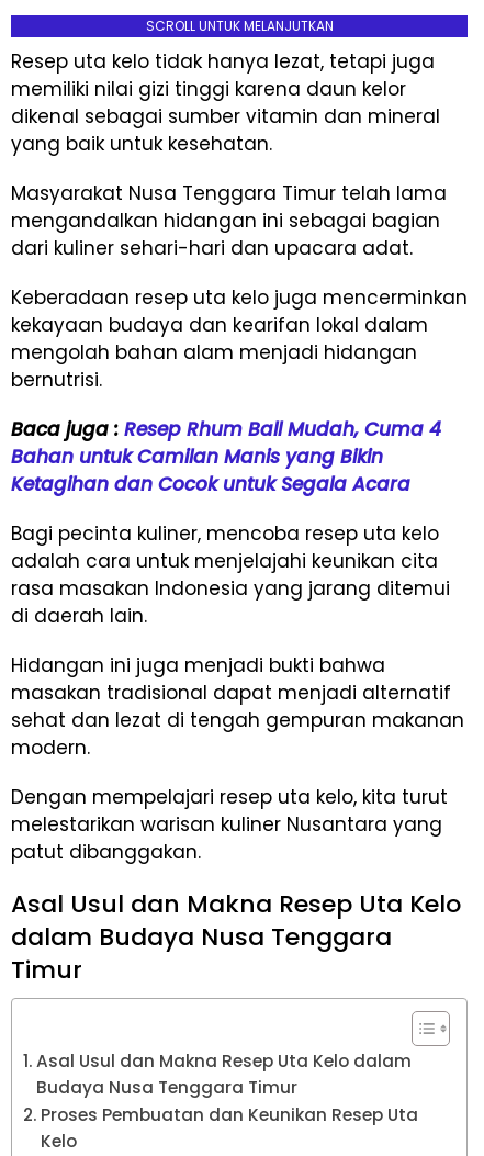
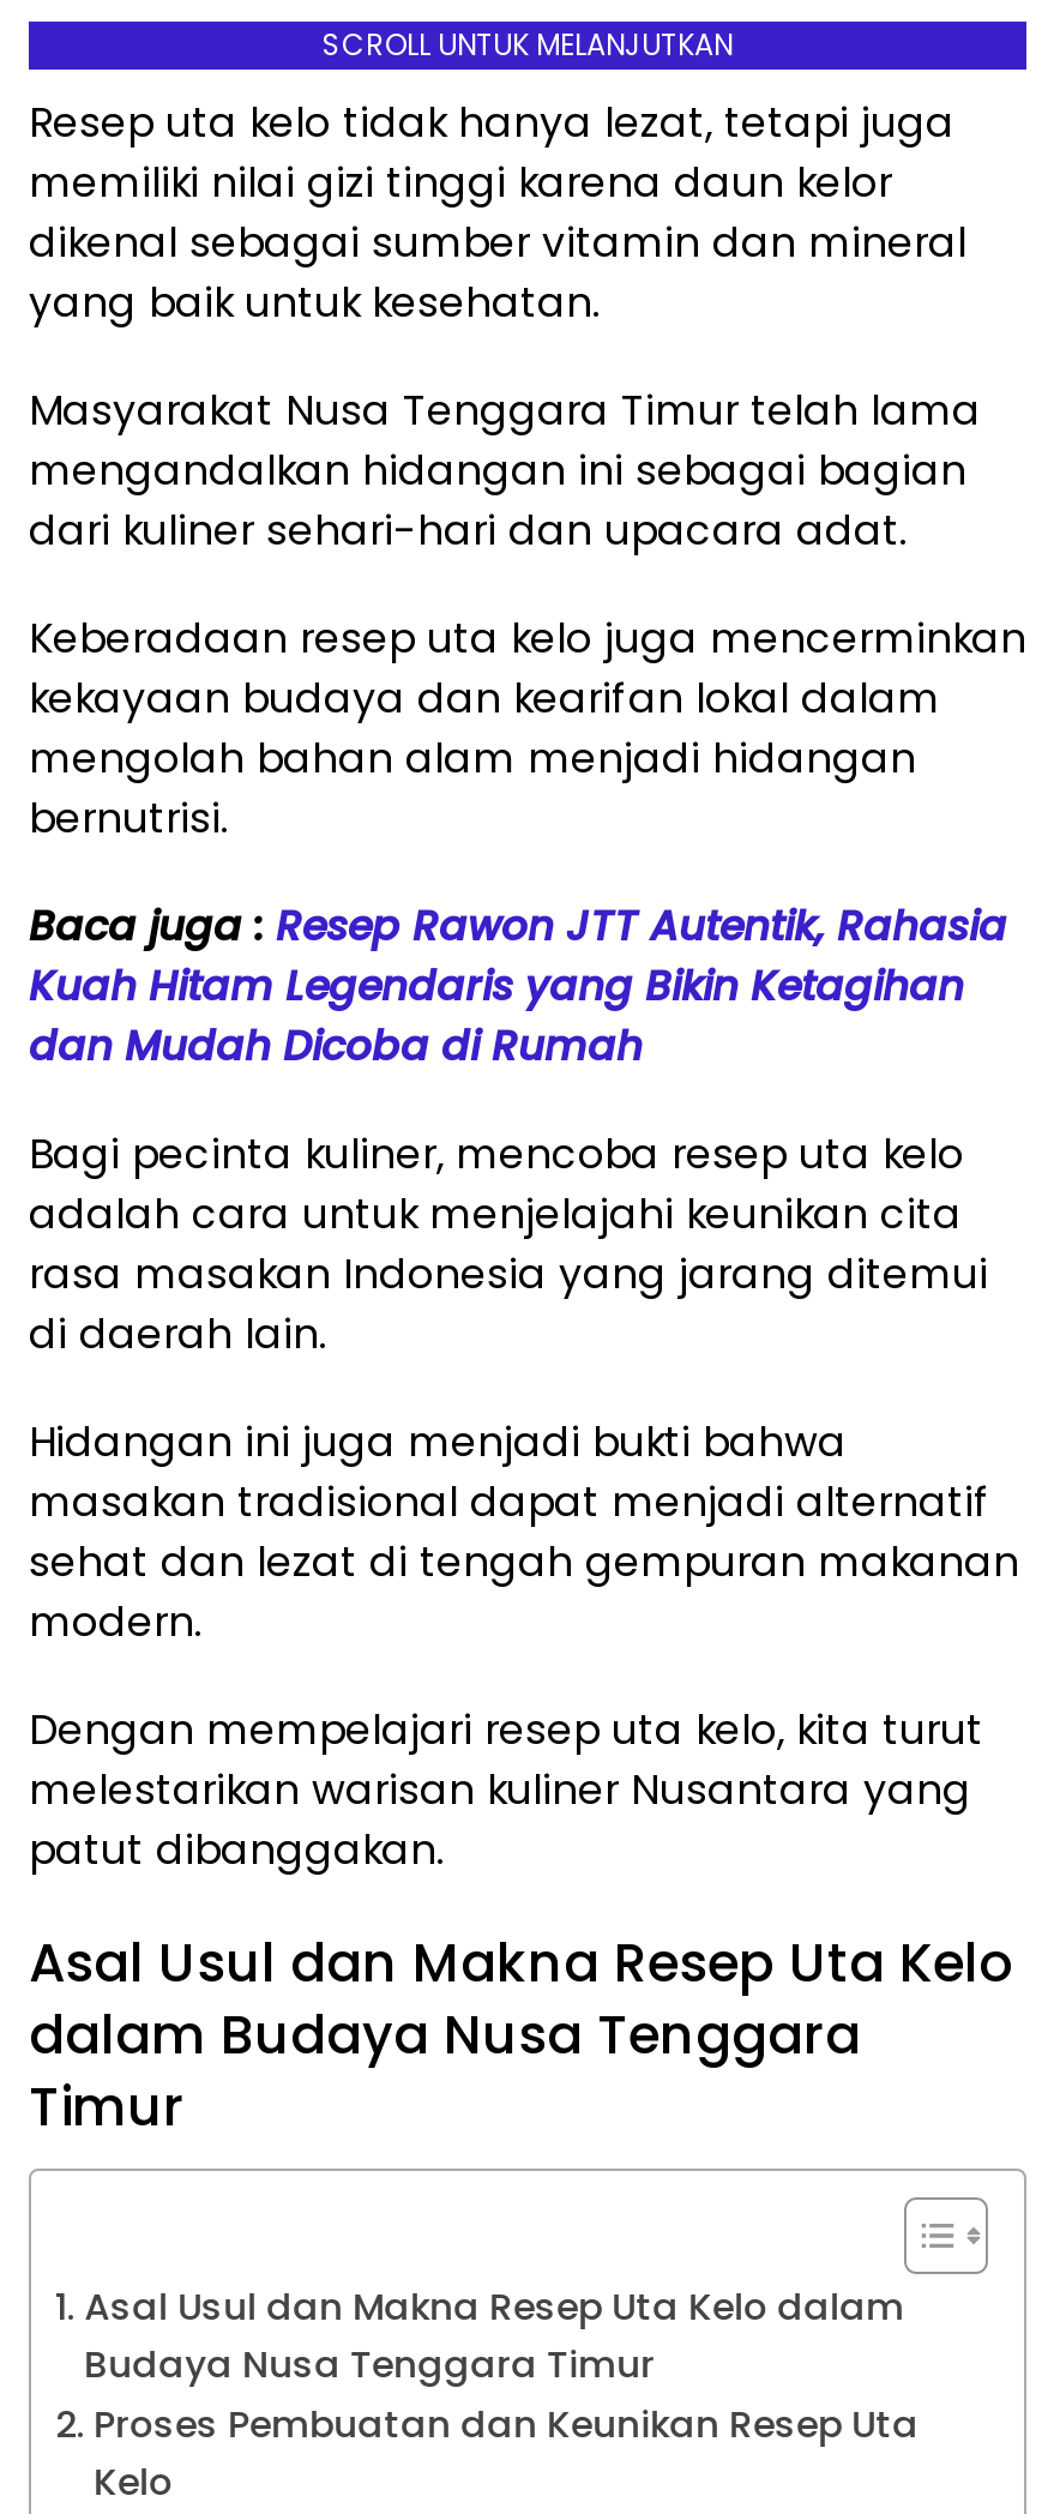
- Baca juga : Resep Rhum Ball Mudah, Cuma 4
- Bahan untuk Camilan Manis yang Bikin
- Ketagihan dan Cocok untuk Segala Acara
+ Baca juga : Resep Rawon JTT Autentik, Rahasia
+ Kuah Hitam Legendaris yang Bikin Ketagihan
+ dan Mudah Dicoba di Rumah
